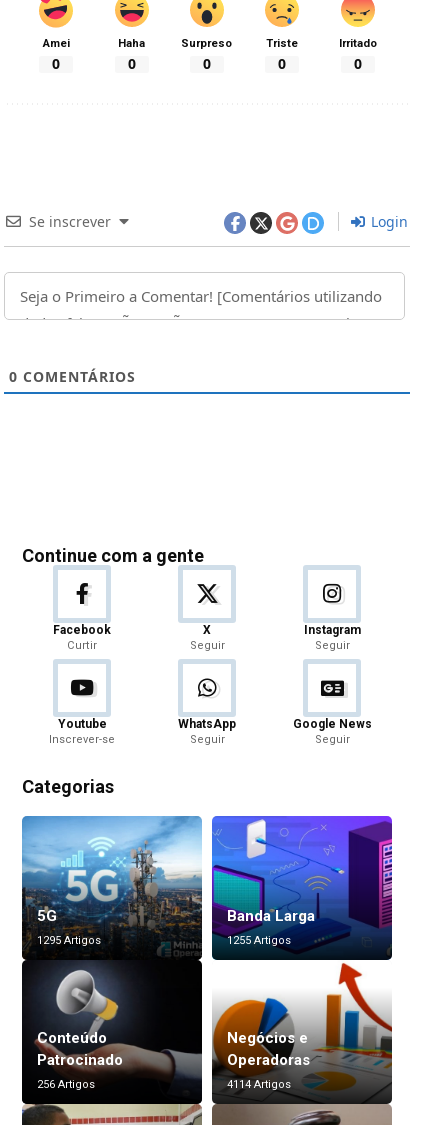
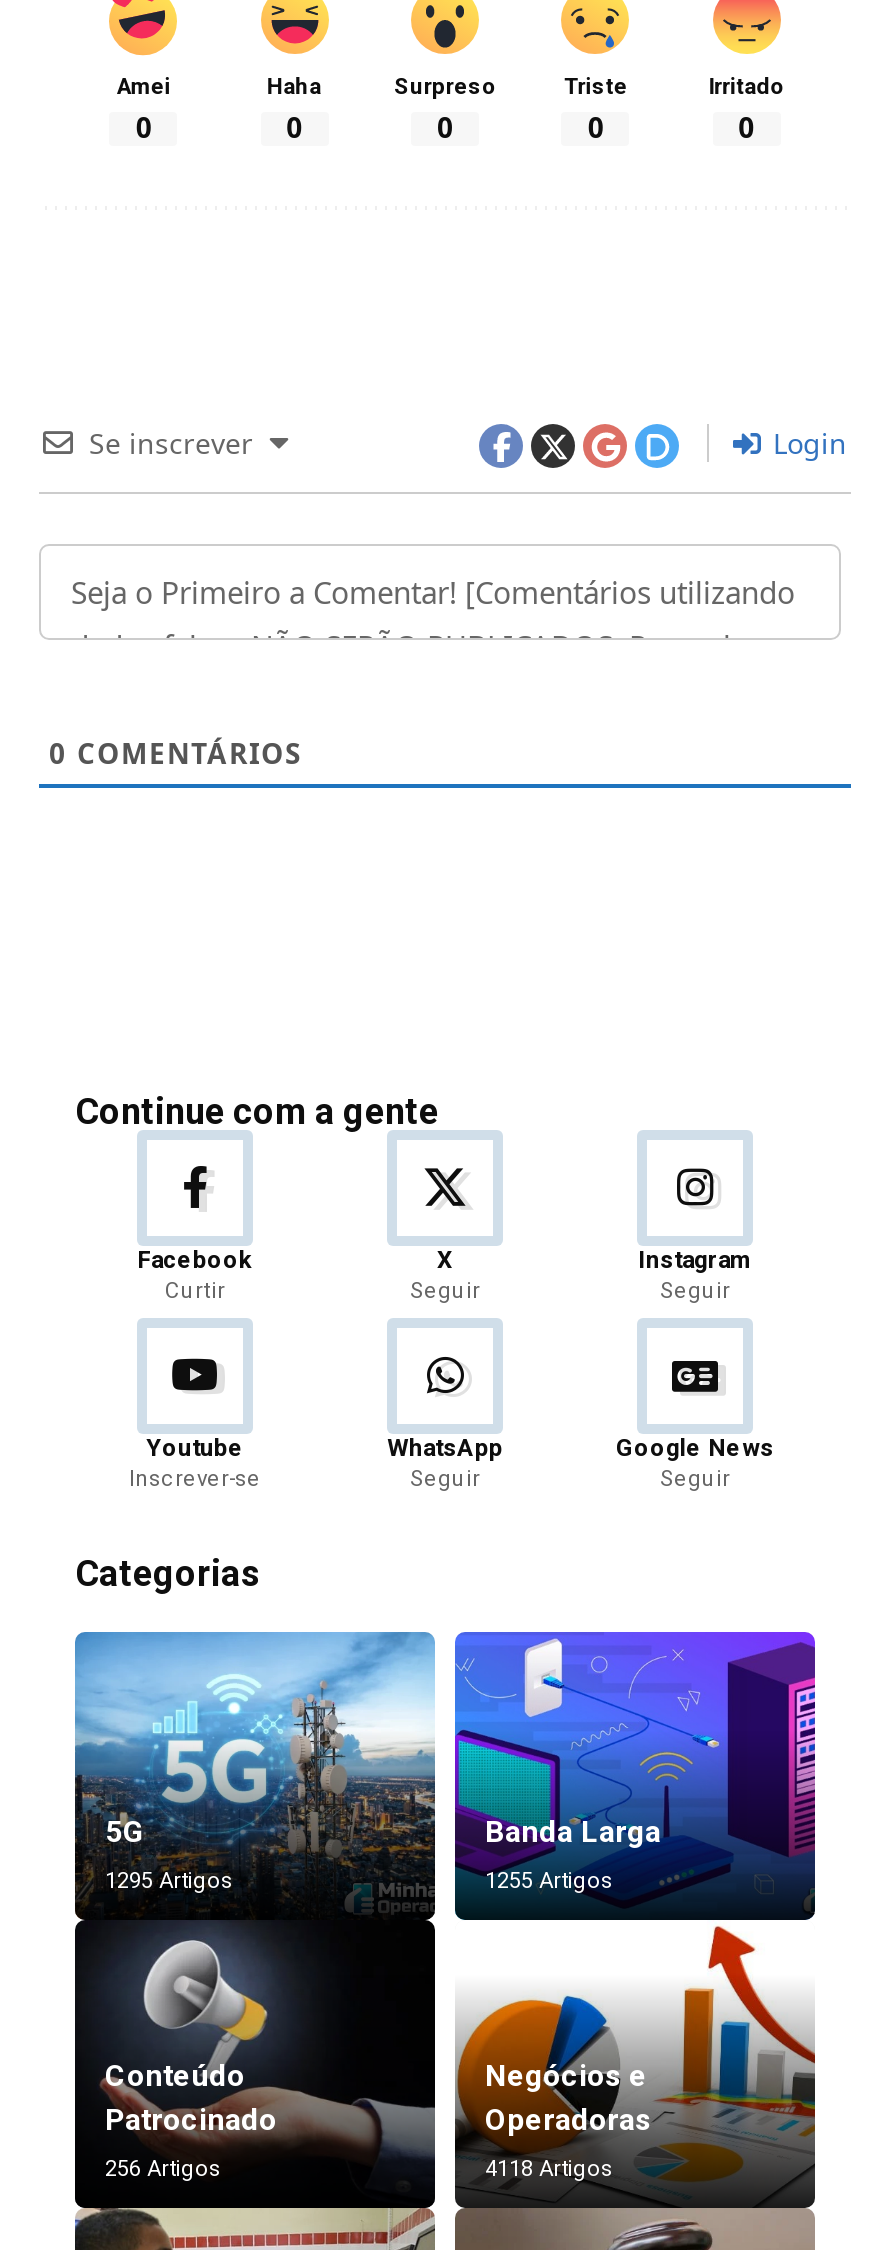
- 4114 Artigos
+ 4118 Artigos
